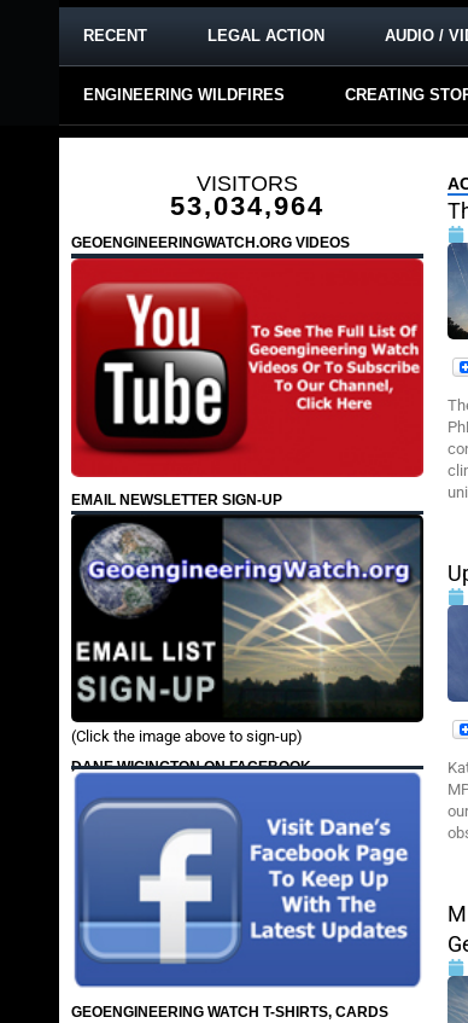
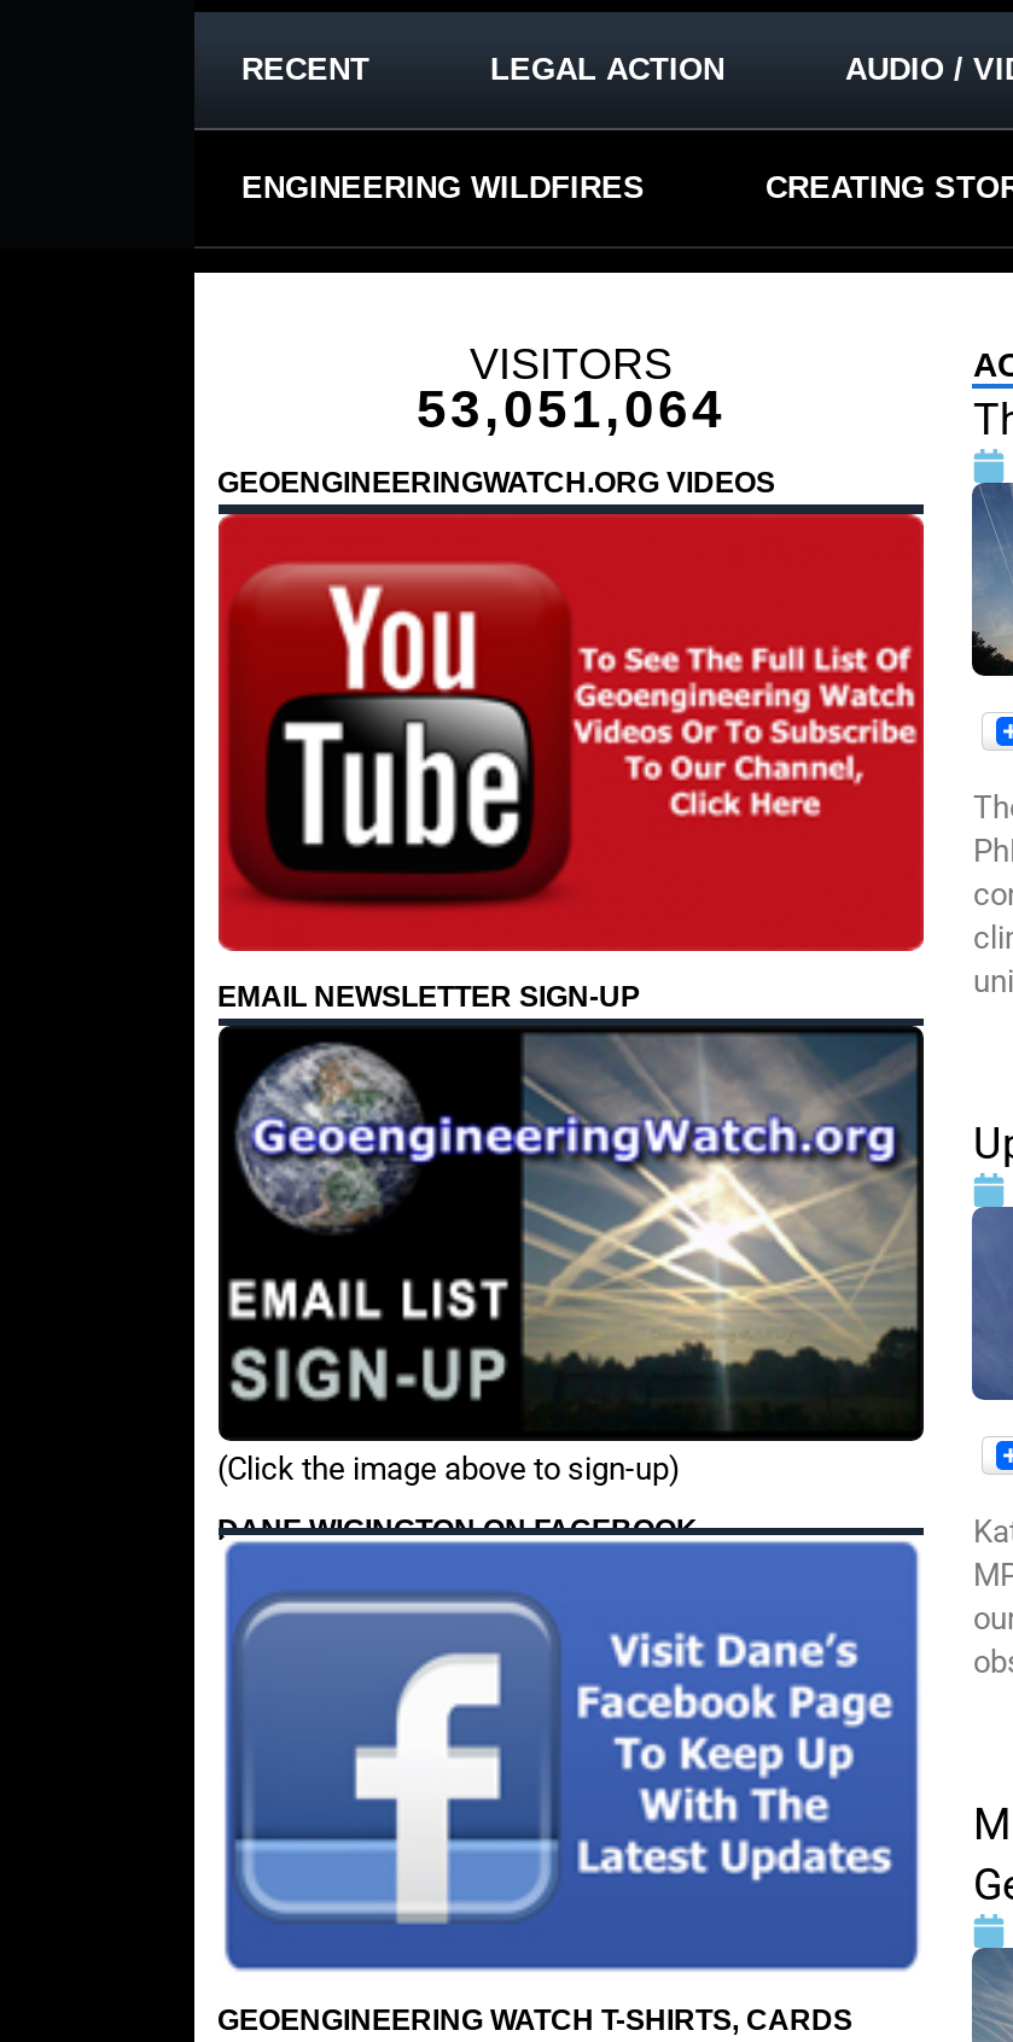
- 53,034,964
+ 53,051,064
